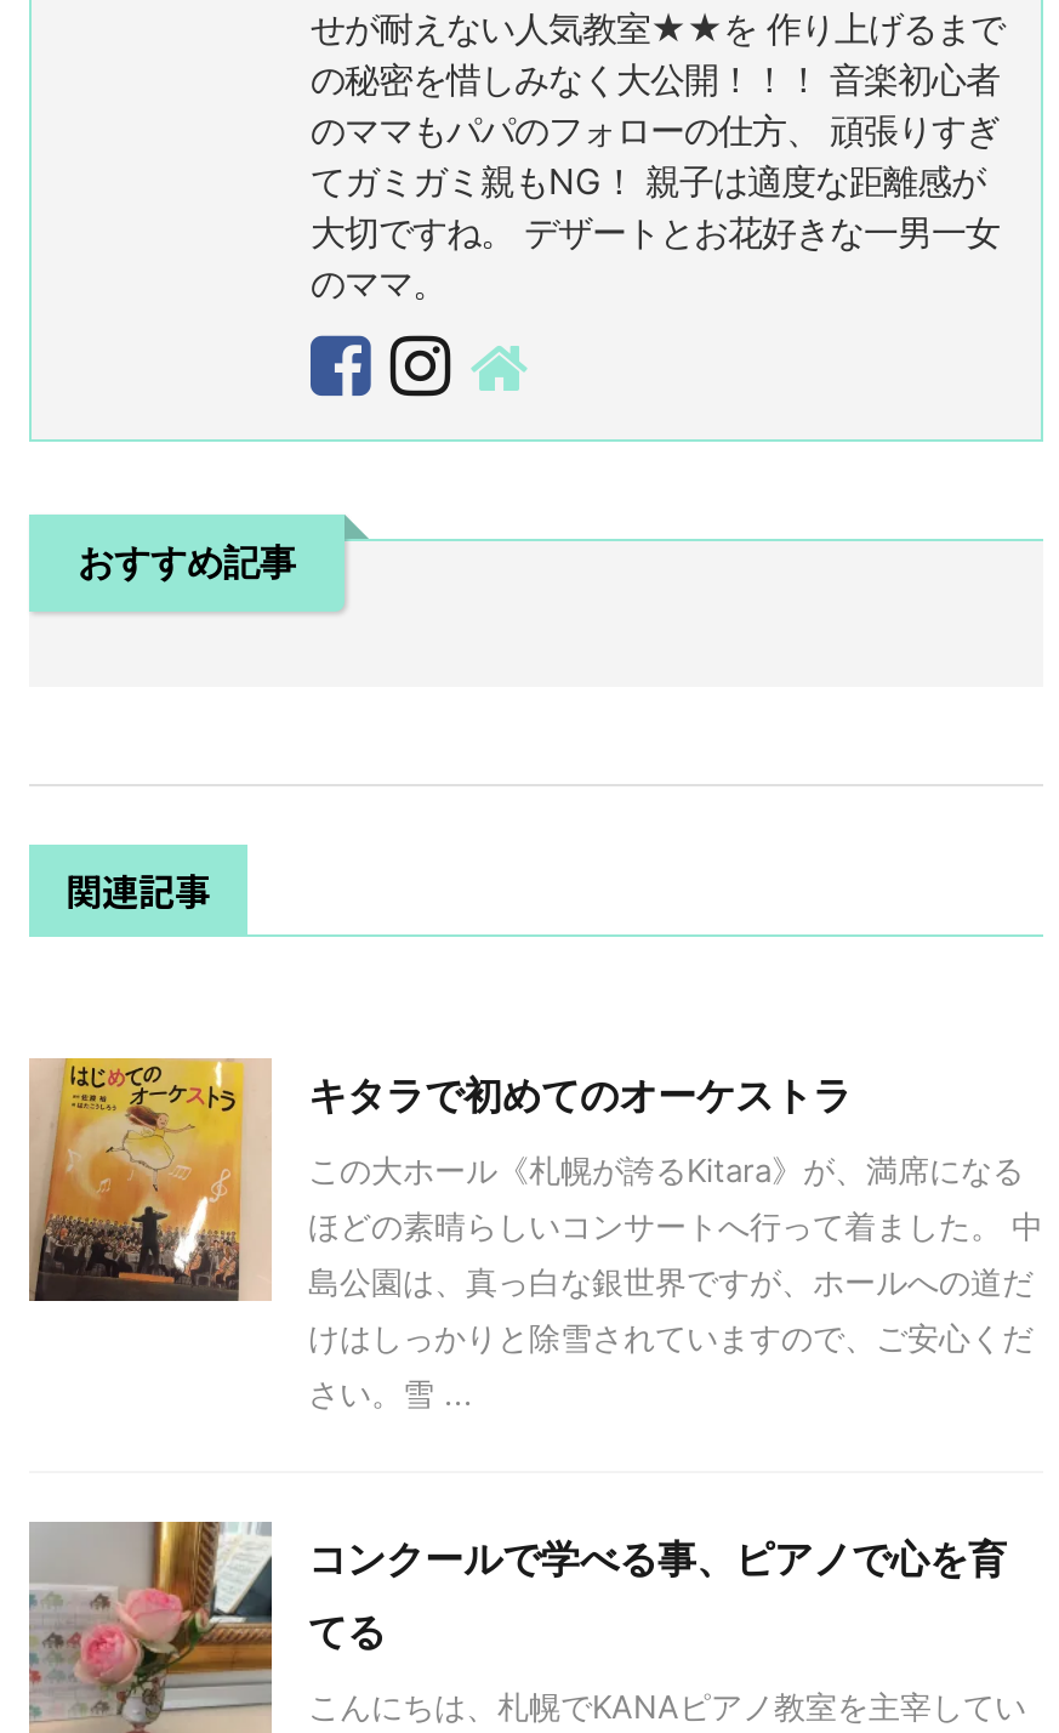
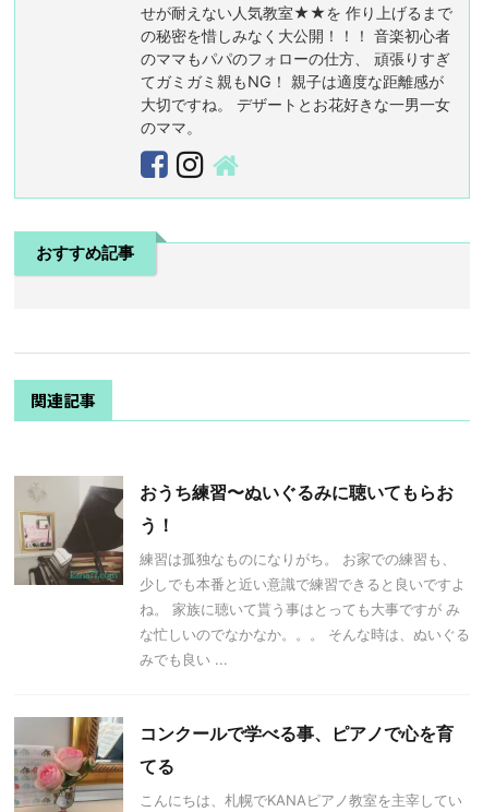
- [image]
- キタラで初めてのオーケストラ
- この大ホール《札幌が誇るKitara》が、満席になる
- ほどの素晴らしいコンサートへ行って着ました。 中
- 島公園は、真っ白な銀世界ですが、ホールへの道だ
- けはしっかりと除雪されていますので、ご安心くだ
- さい。雪 ...
+ [image]
+ おうち練習〜ぬいぐるみに聴いてもらお
+ う！
+ 練習は孤独なものになりがち。 お家での練習も、
+ 少しでも本番と近い意識で練習できると良いですよ
+ ね。 家族に聴いて貰う事はとっても大事ですが み
+ な忙しいのでなかなか。。。 そんな時は、ぬいぐる
+ みでも良い ...
